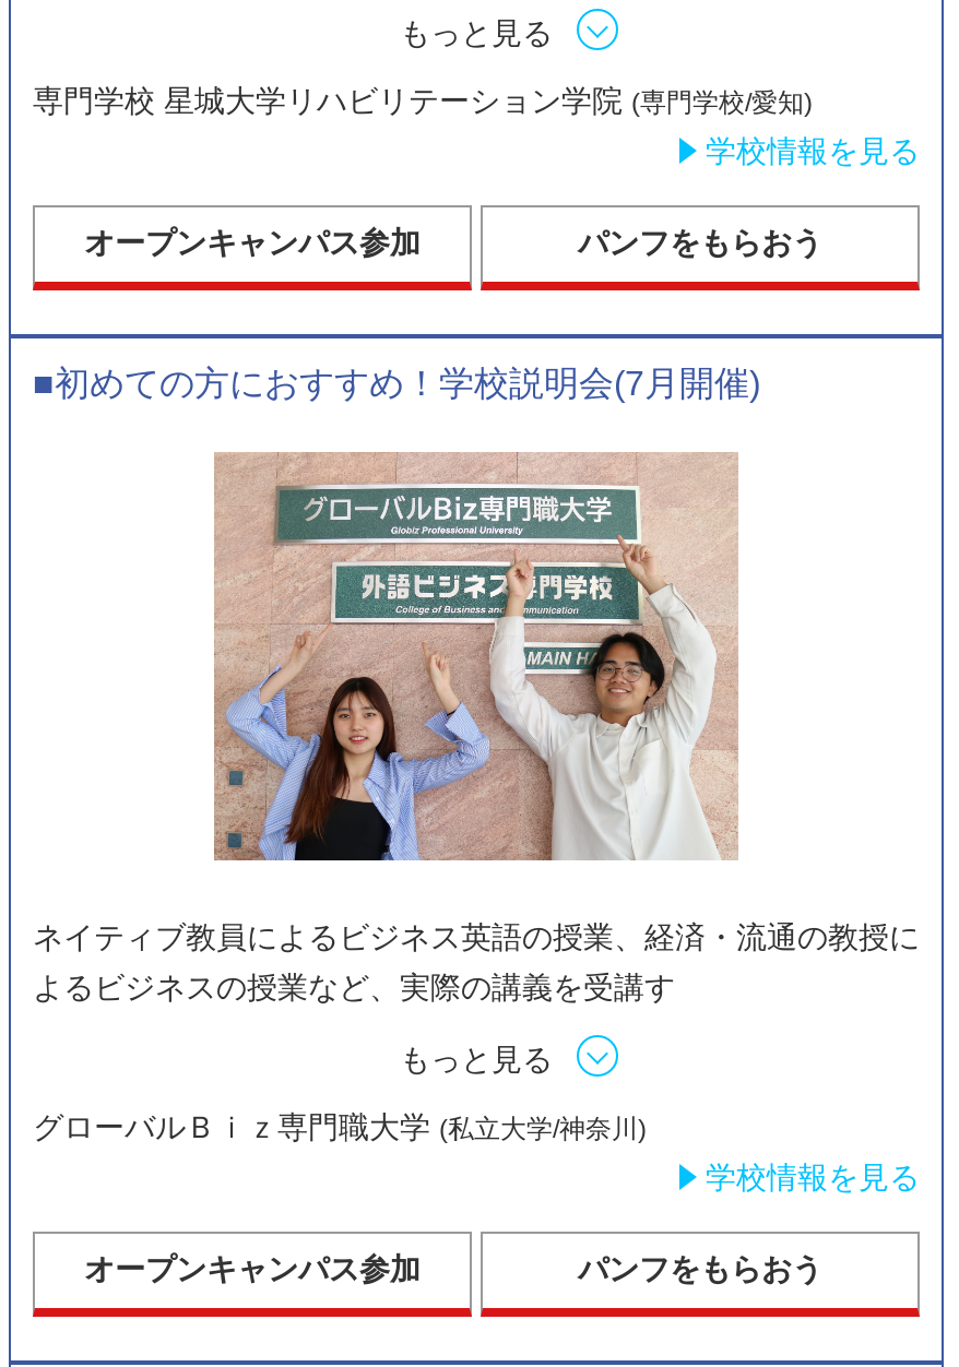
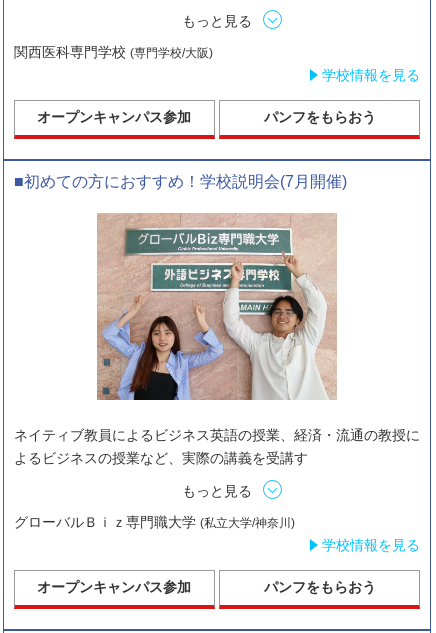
- 専門学校 星城大学リハビリテーション学院(専門学校/愛知)
+ 関西医科専門学校(専門学校/大阪)
